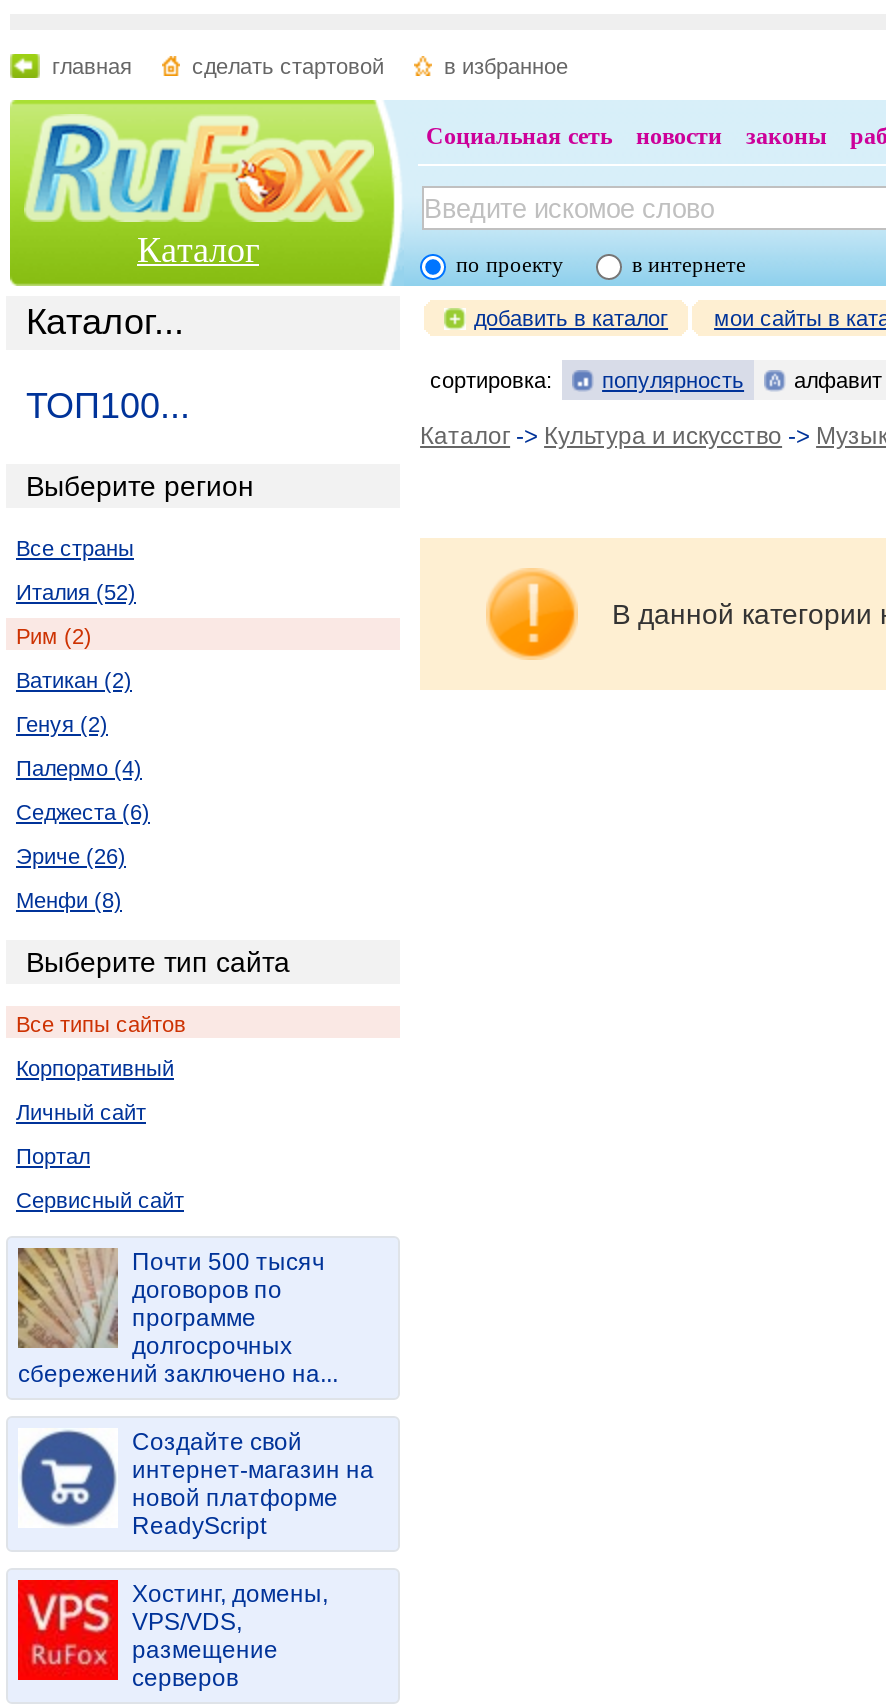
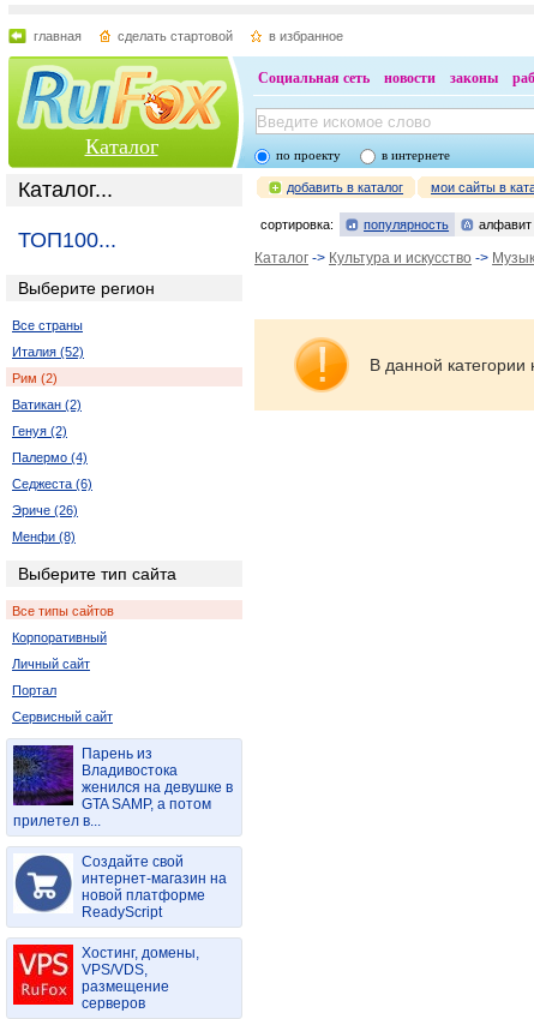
- [image]
- Почти 500 тысяч
- договоров по
- программе
- долгосрочных
- сбережений заключено на...
+ [image]
+ Парень из
+ Владивостока
+ женился на девушке в
+ GTA SAMP, а потом
+ прилетел в...
